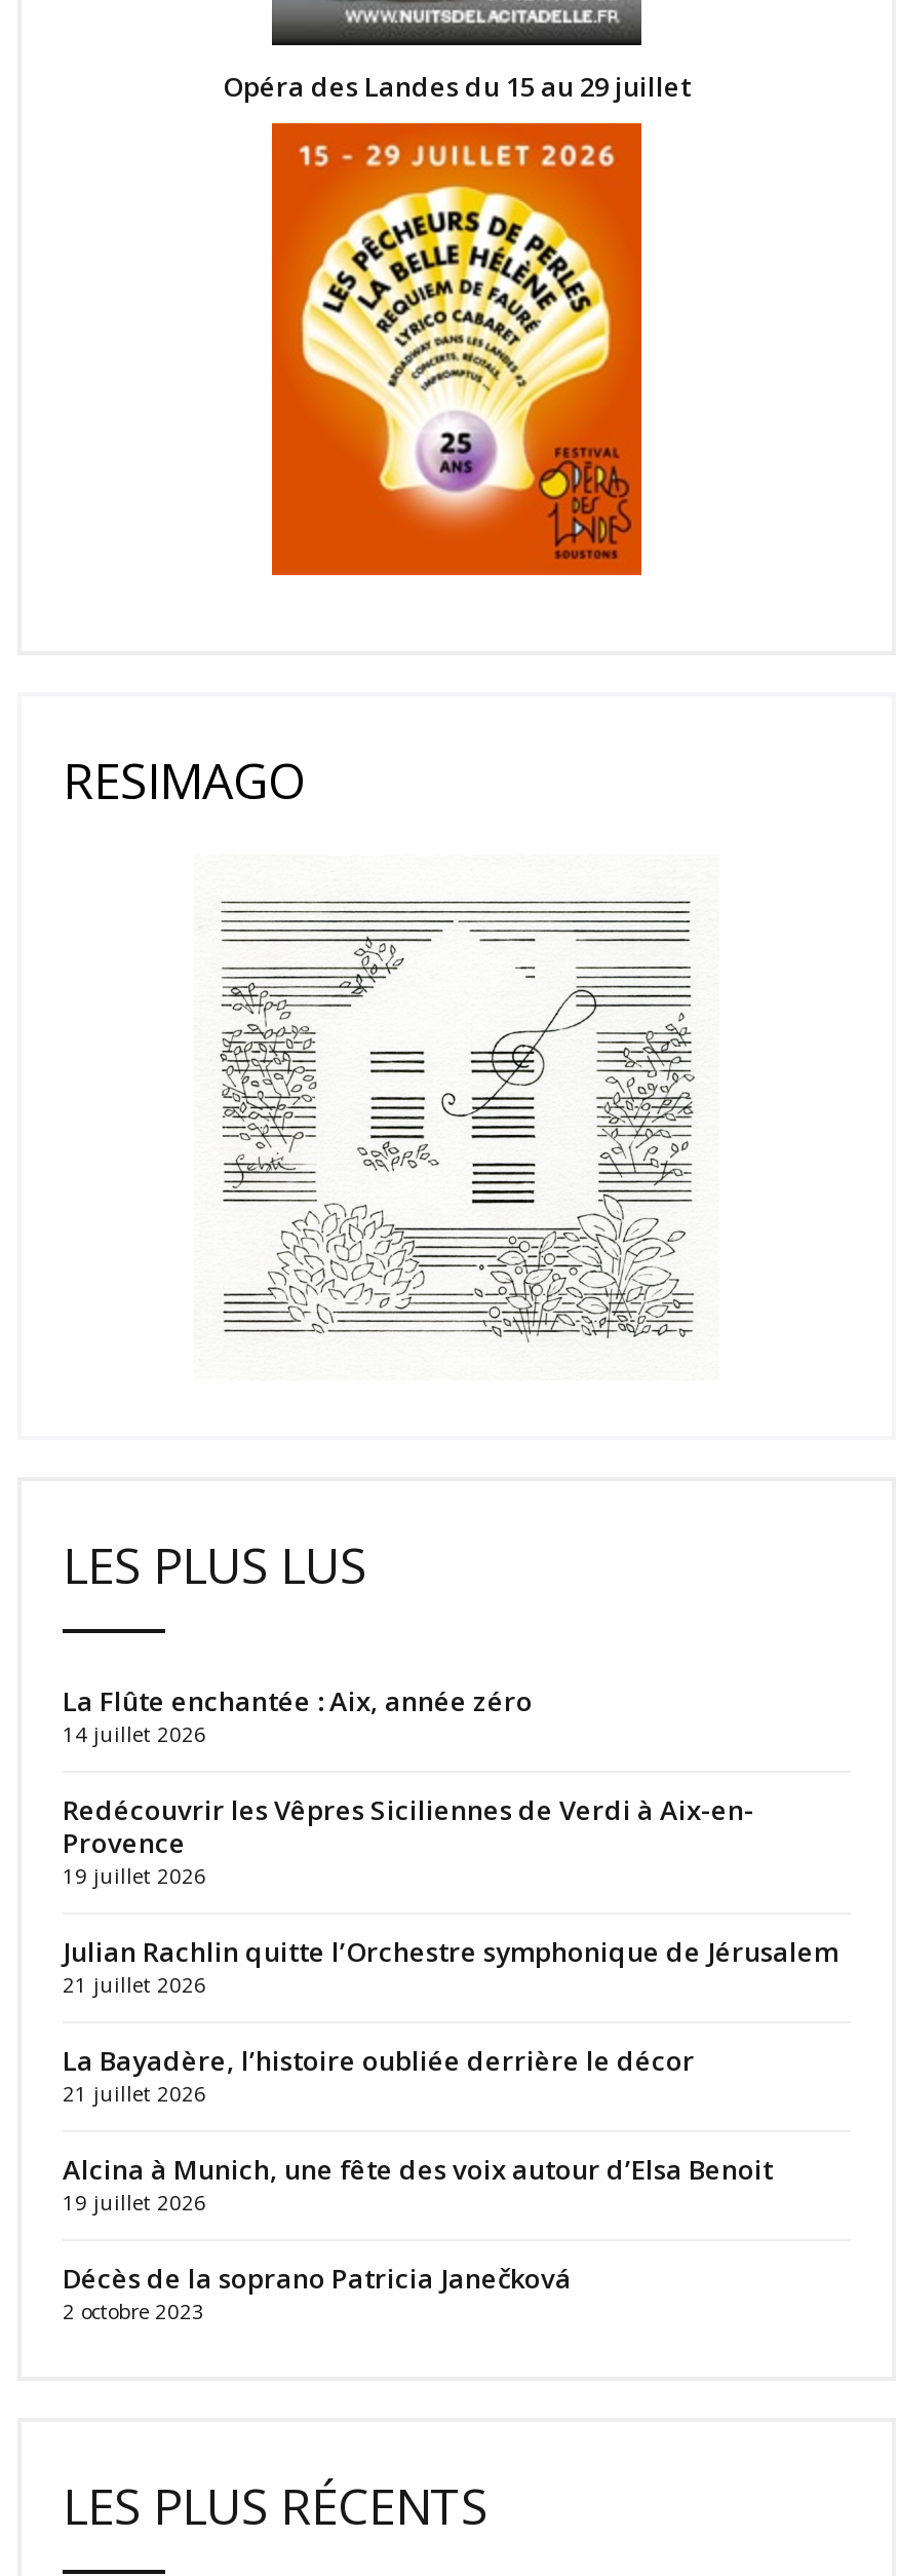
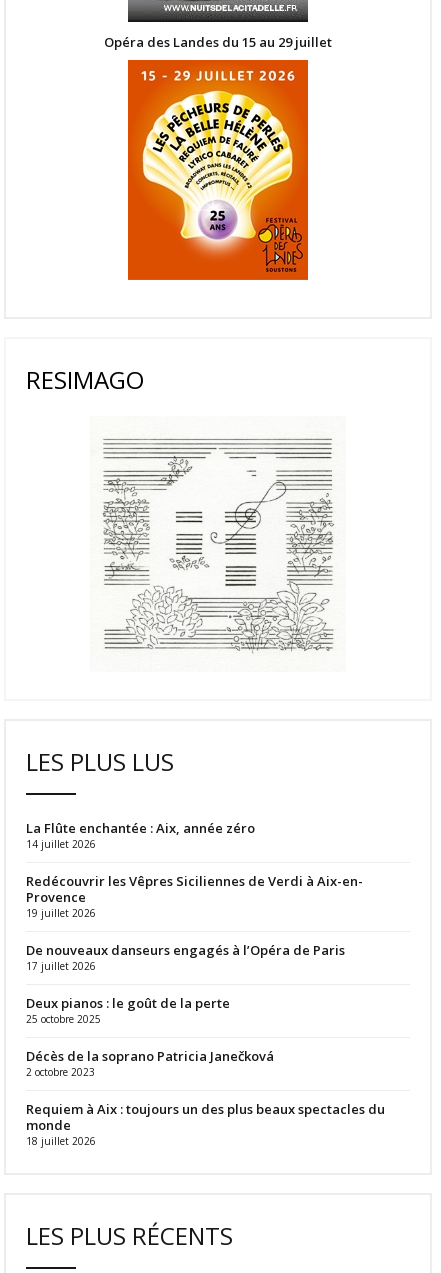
- Julian Rachlin quitte l’Orchestre symphonique de Jérusalem
- 21 juillet 2026
- La Bayadère, l’histoire oubliée derrière le décor
- 21 juillet 2026
- Alcina à Munich, une fête des voix autour d’Elsa Benoit
- 19 juillet 2026
+ De nouveaux danseurs engagés à l’Opéra de Paris
+ 17 juillet 2026
+ Deux pianos : le goût de la perte
+ 25 octobre 2025

moved up: Décès de la soprano Patricia Janečková | 2 octobre 2023

+ Requiem à Aix : toujours un des plus beaux spectacles du
+ monde
+ 18 juillet 2026
